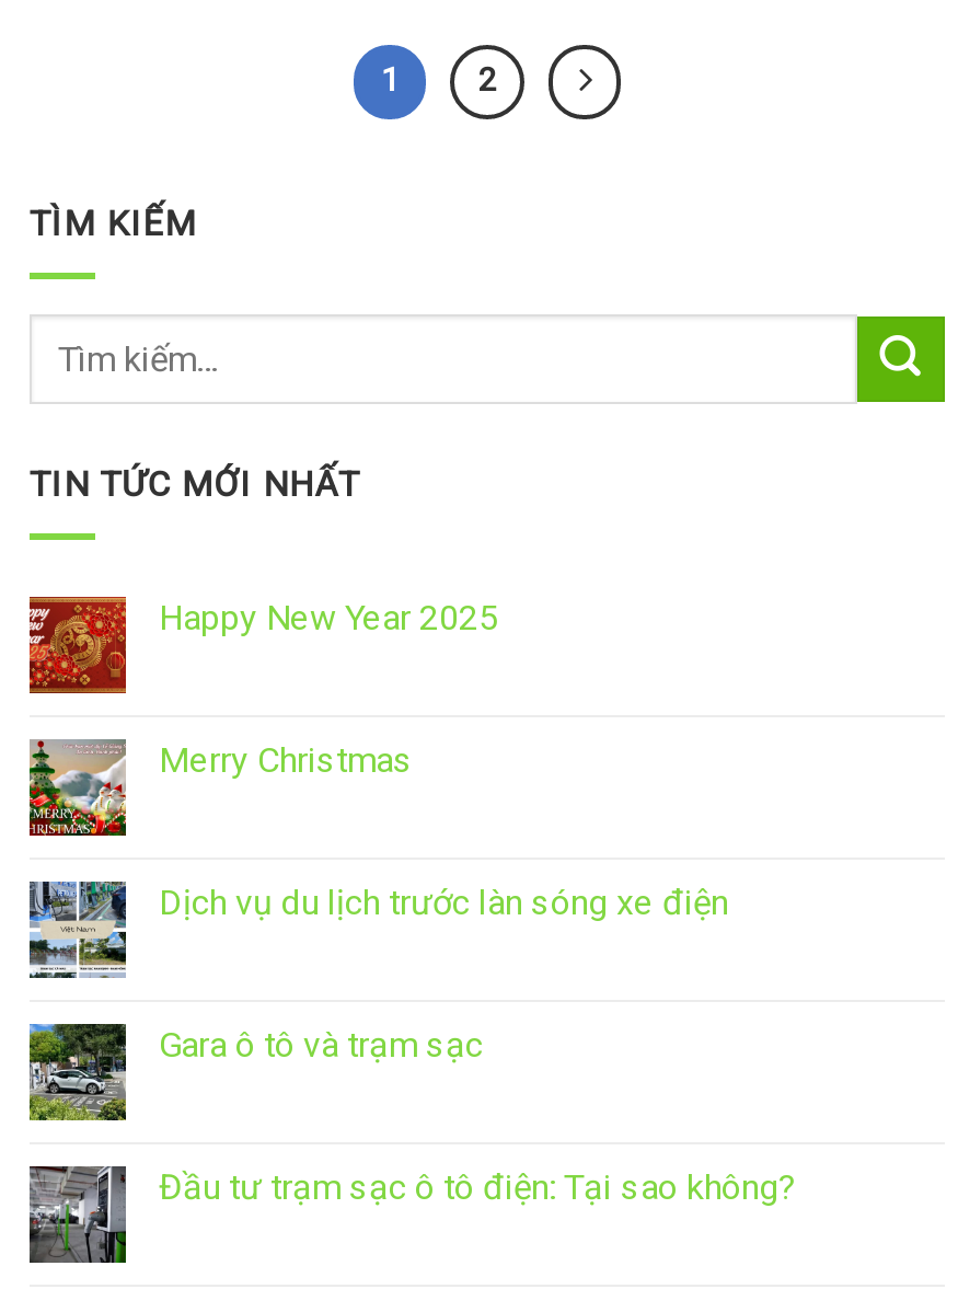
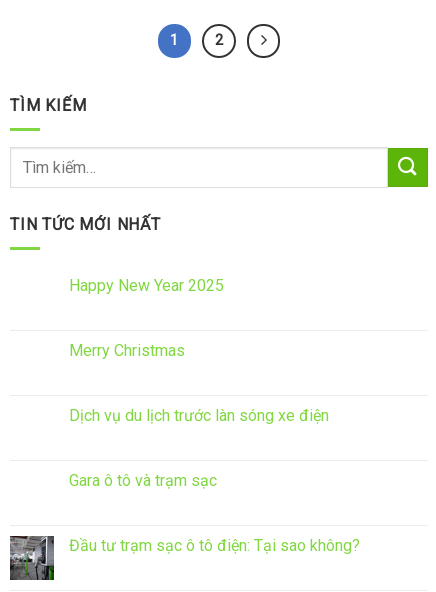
- [image]

- [image]

- [image]

- [image]
